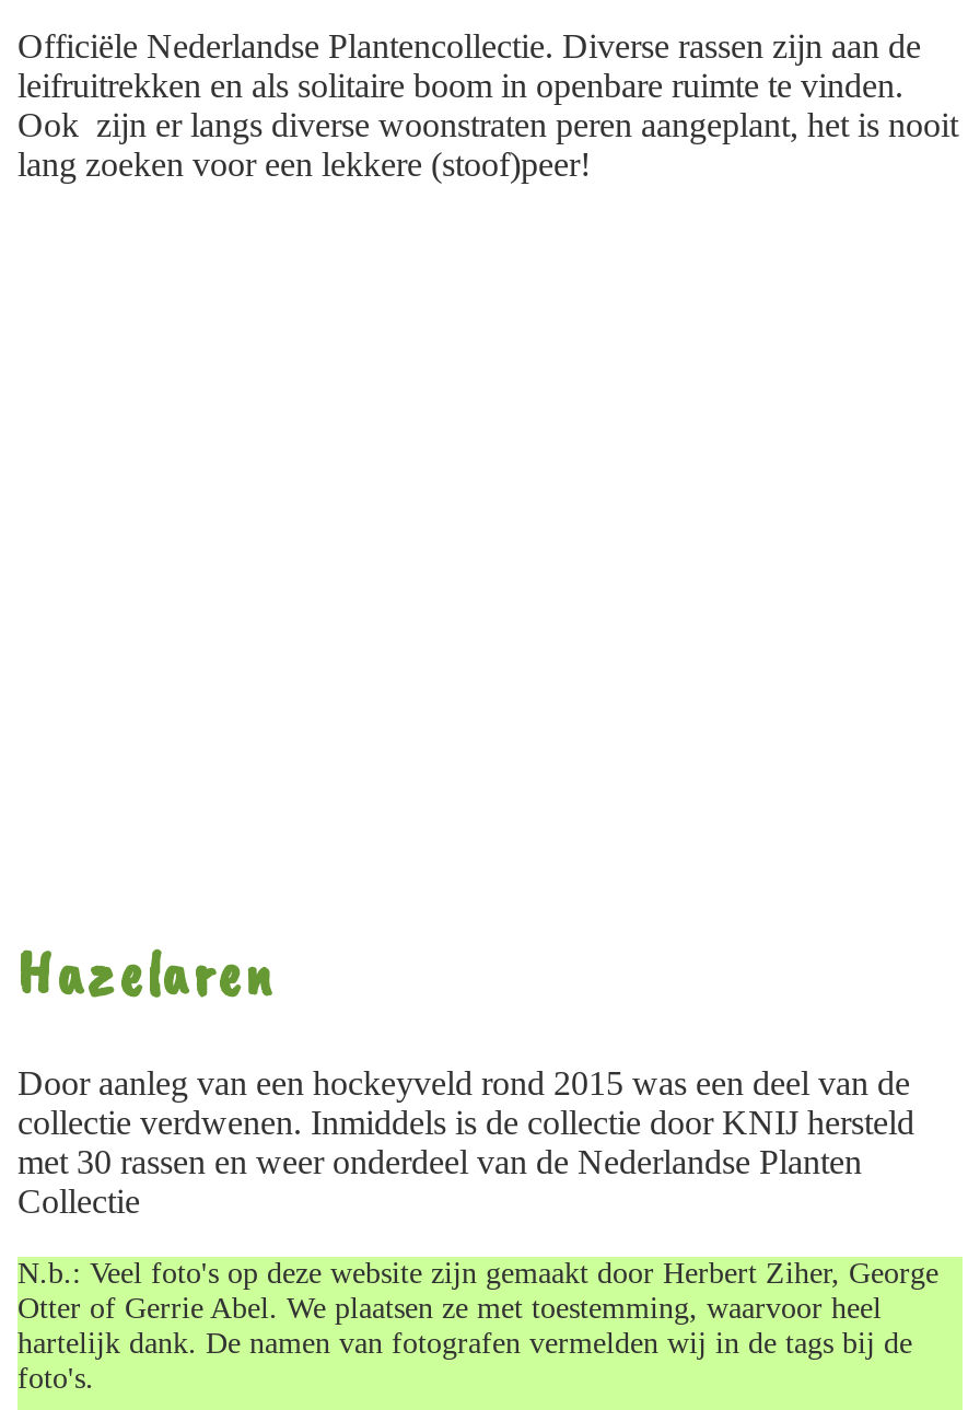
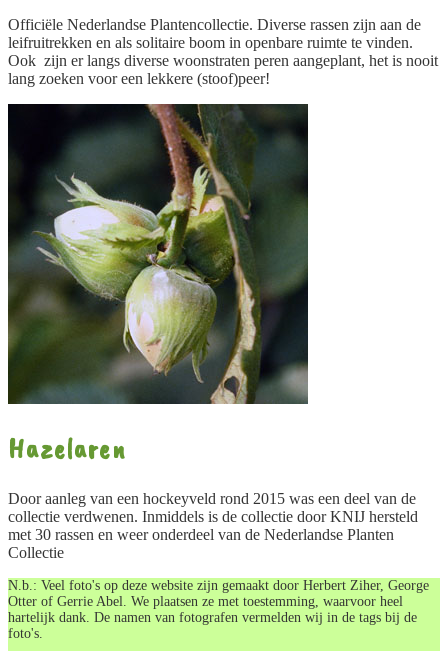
+ [image]
